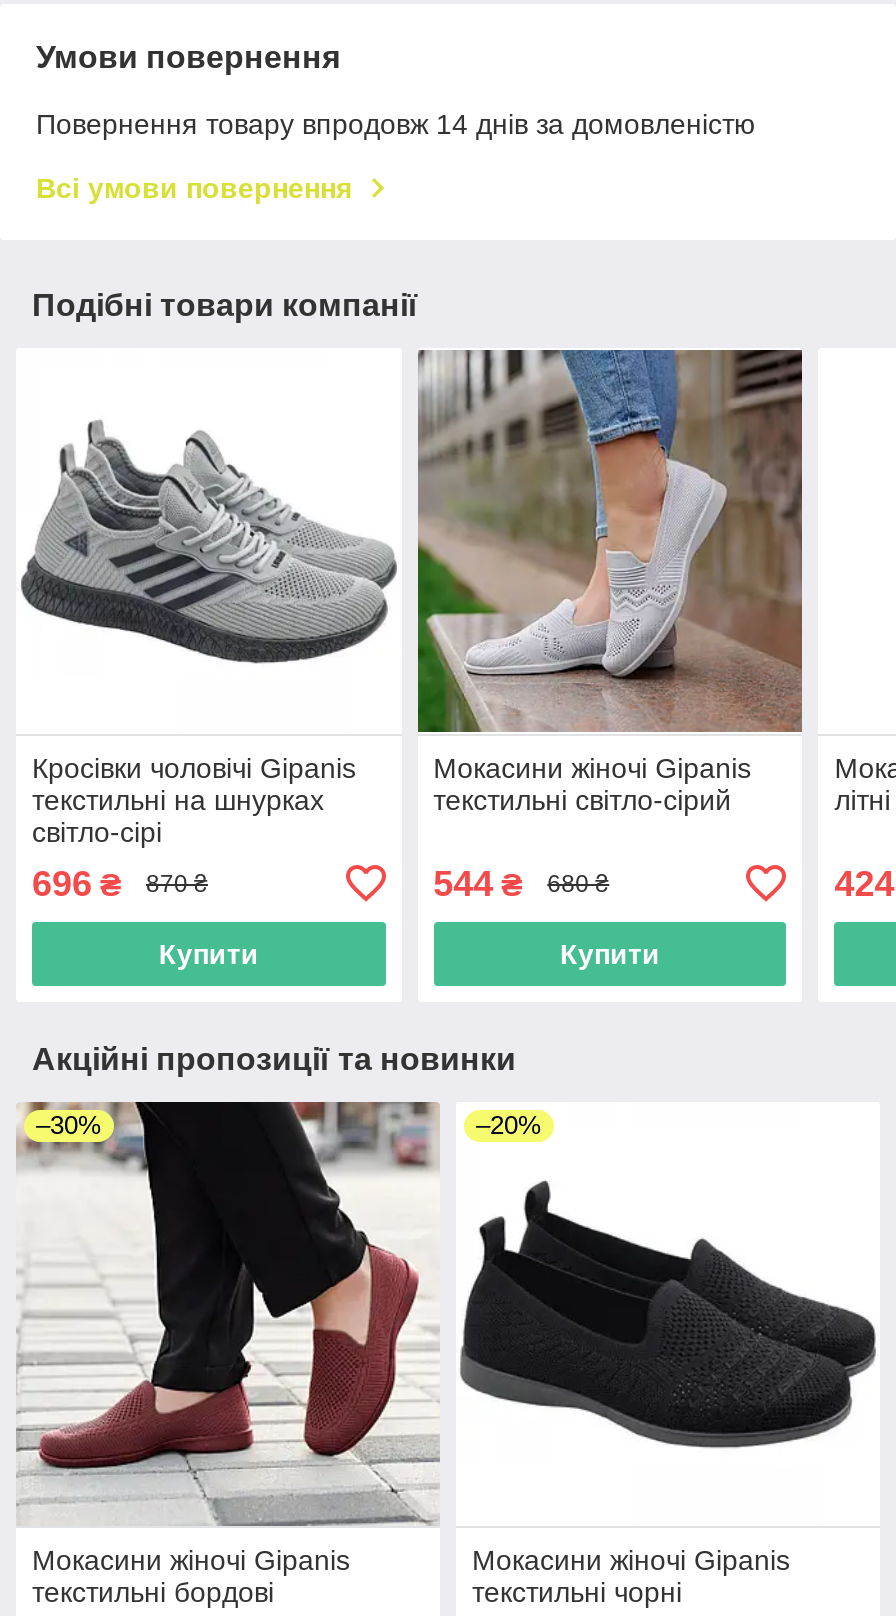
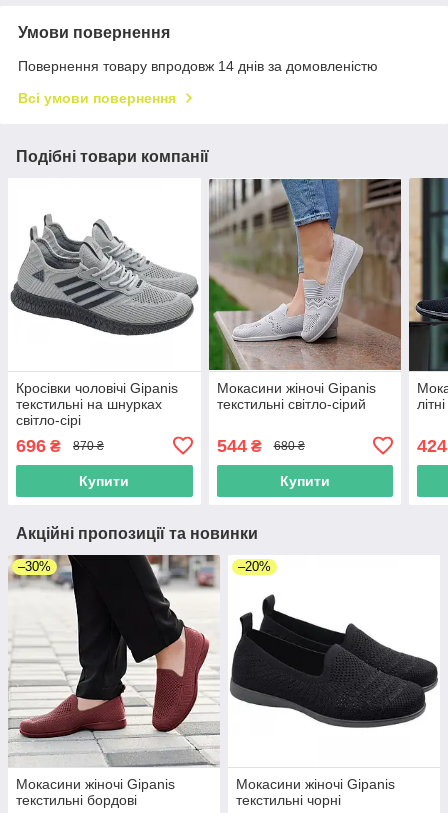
+ [image]
